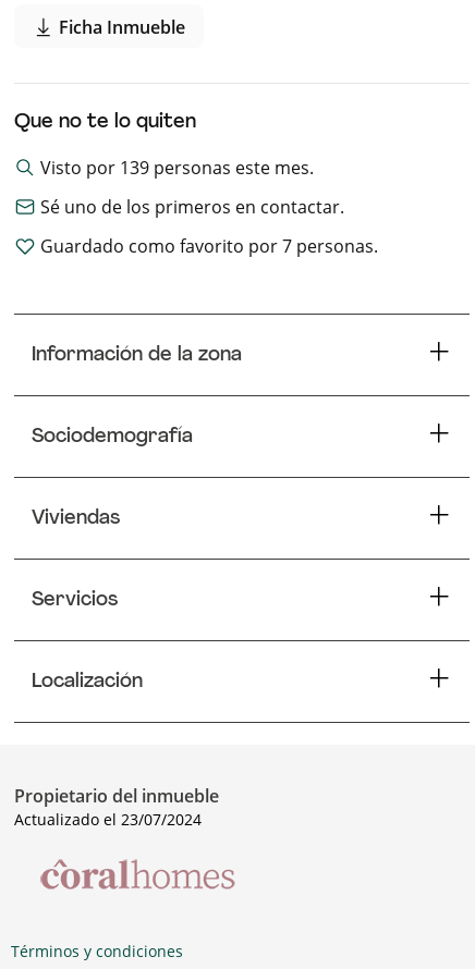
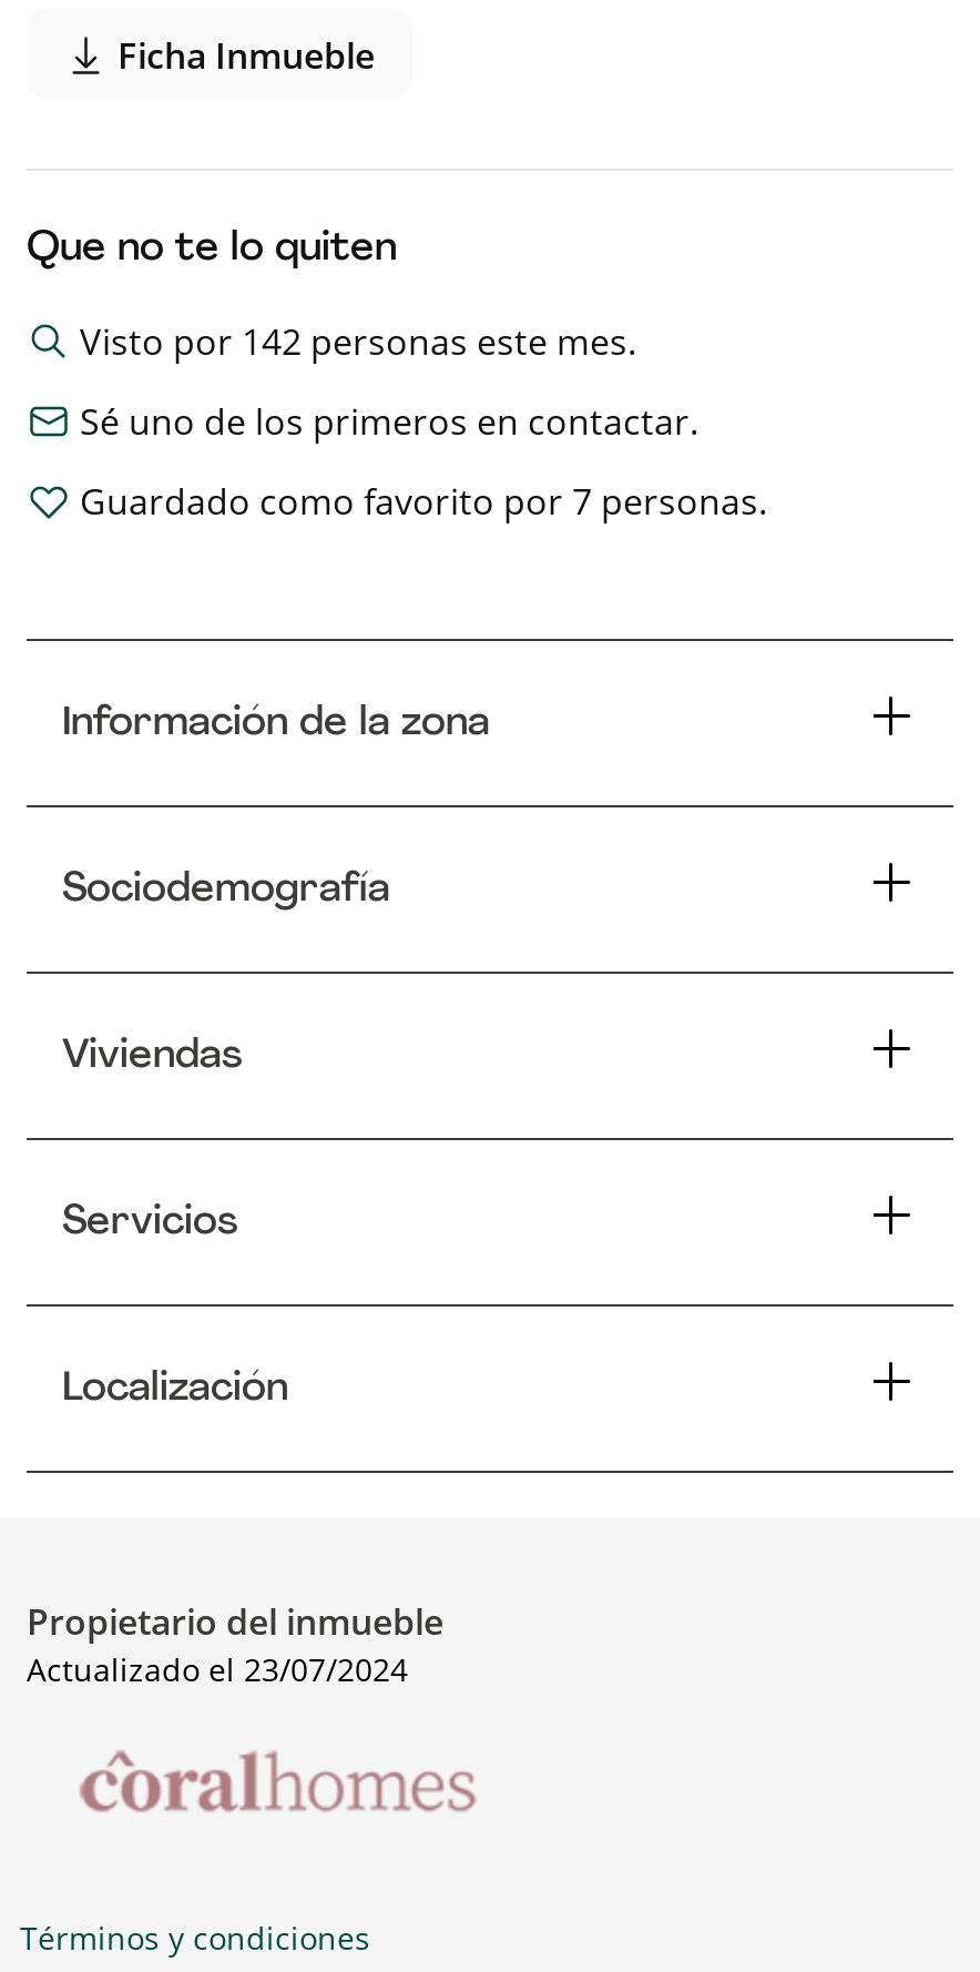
- Visto por 139 personas este mes.
+ Visto por 142 personas este mes.
